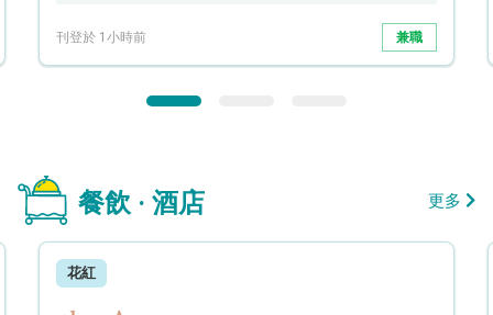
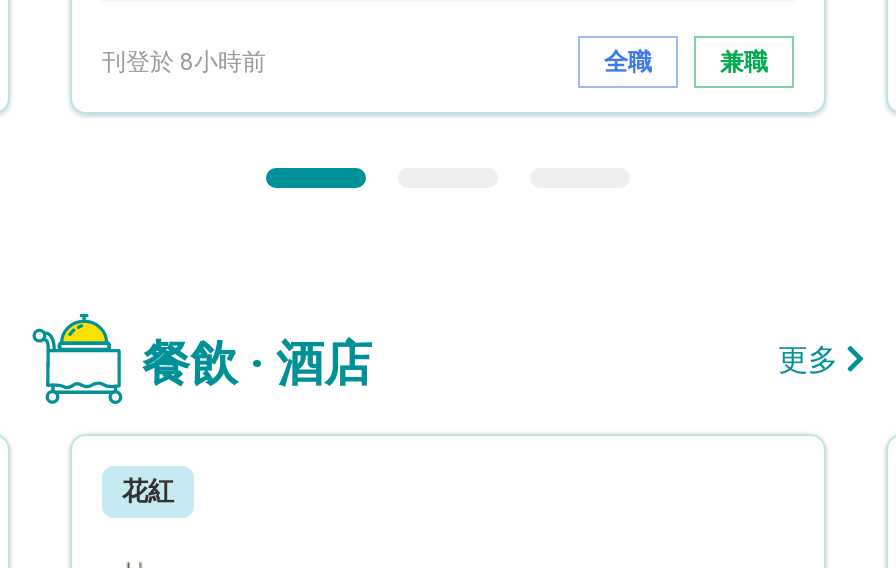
- 刊登於 1小時前
+ 刊登於 8小時前
+ 全職
